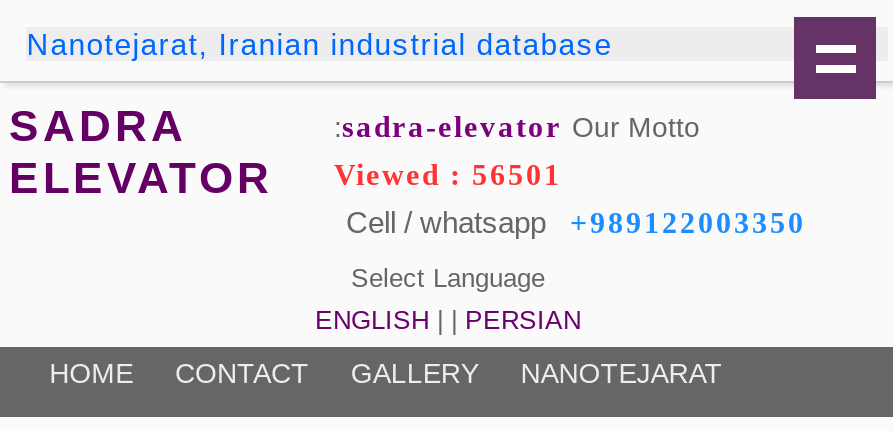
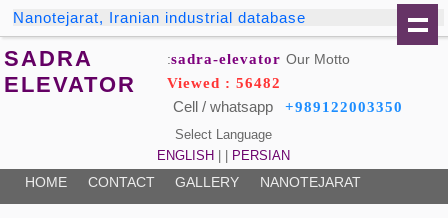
- ELEVATOR Viewed : 56501
+ ELEVATOR Viewed : 56482
